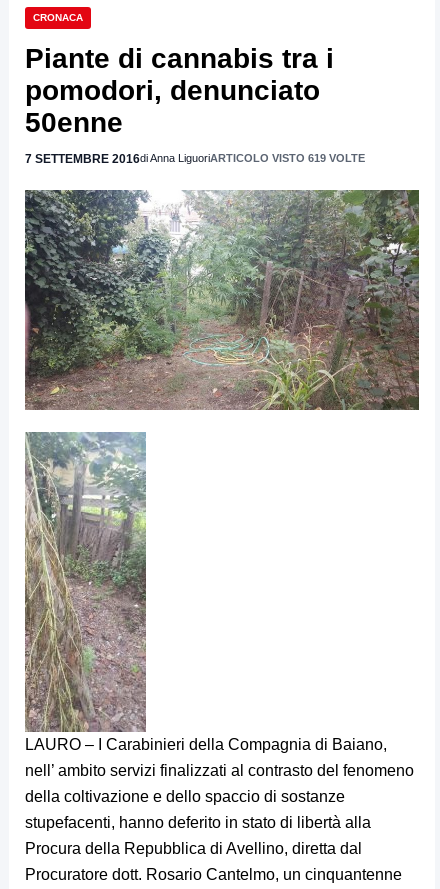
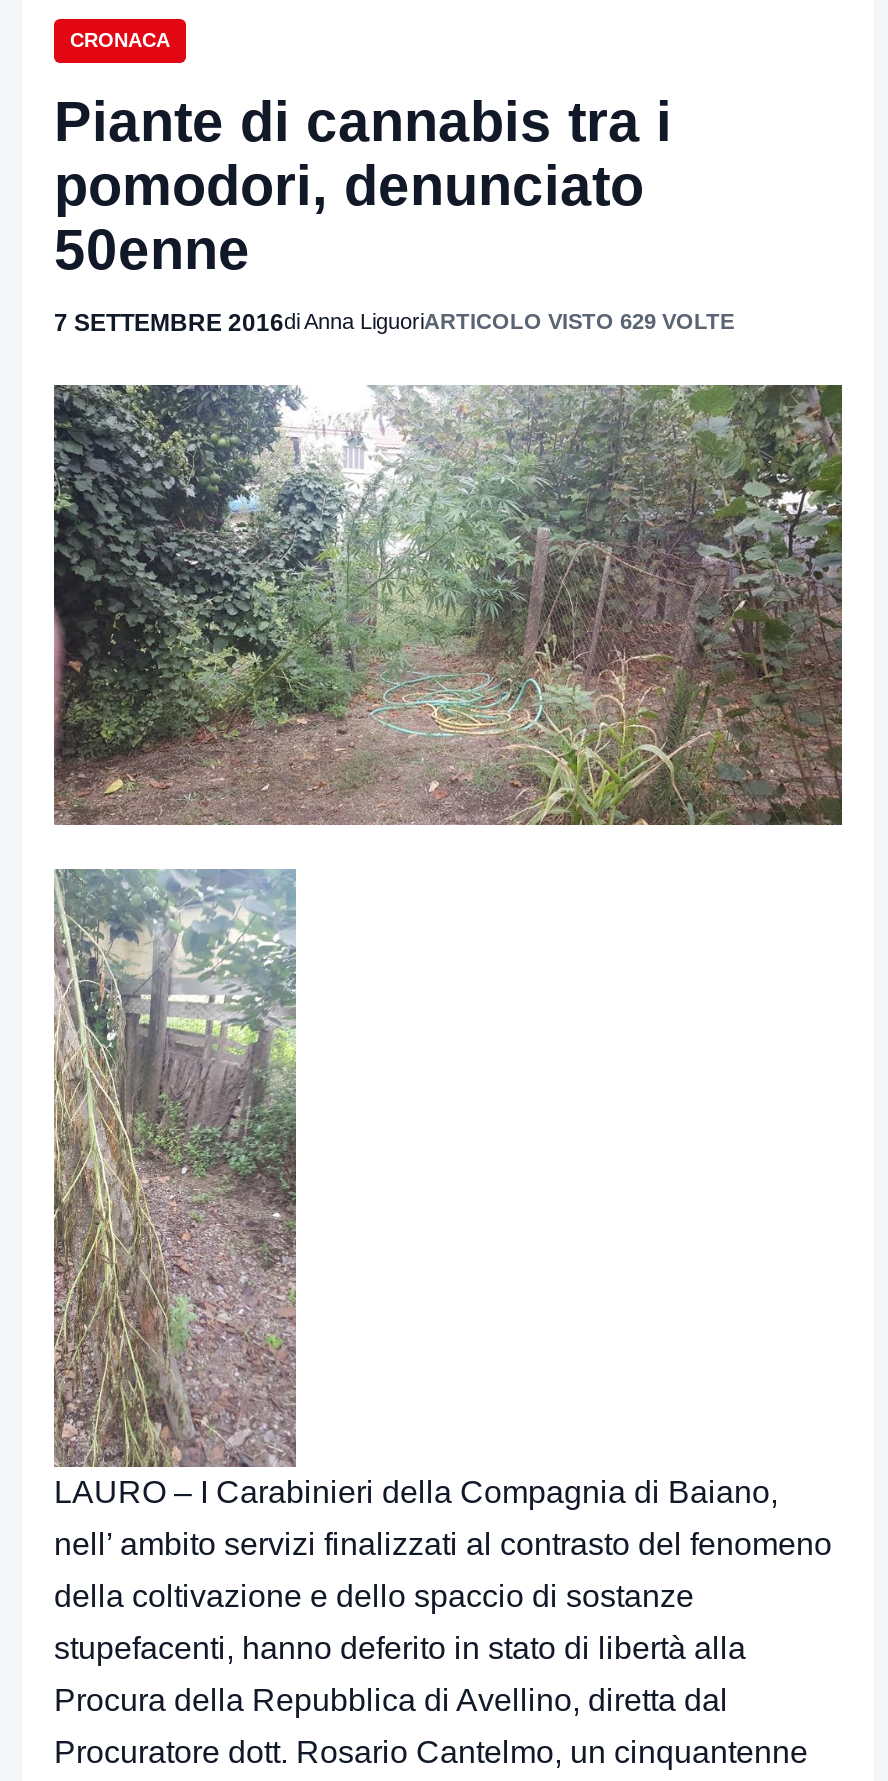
- 7 SETTEMBRE 2016di Anna LiguoriARTICOLO VISTO 619 VOLTE
+ 7 SETTEMBRE 2016di Anna LiguoriARTICOLO VISTO 629 VOLTE
